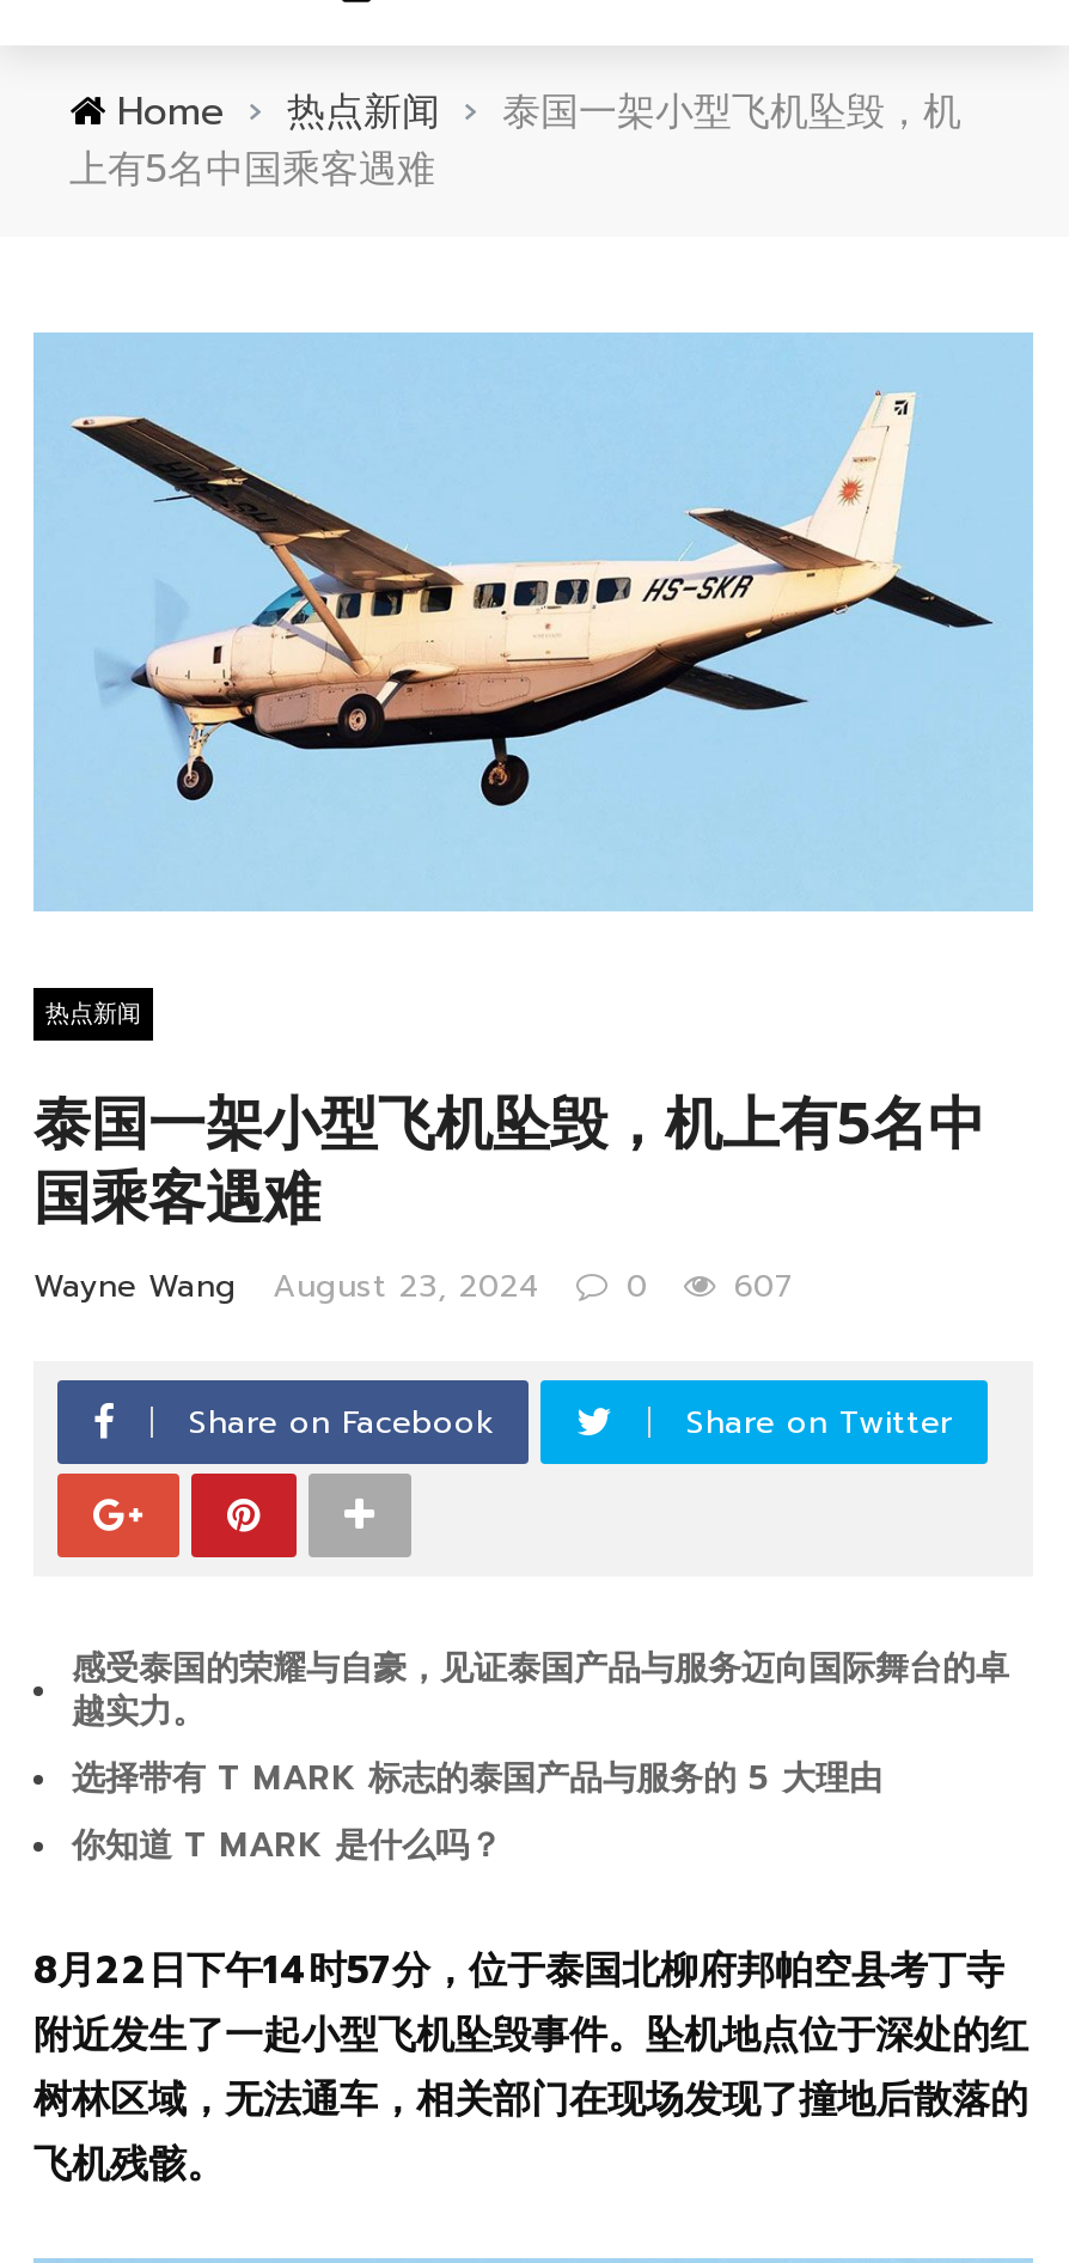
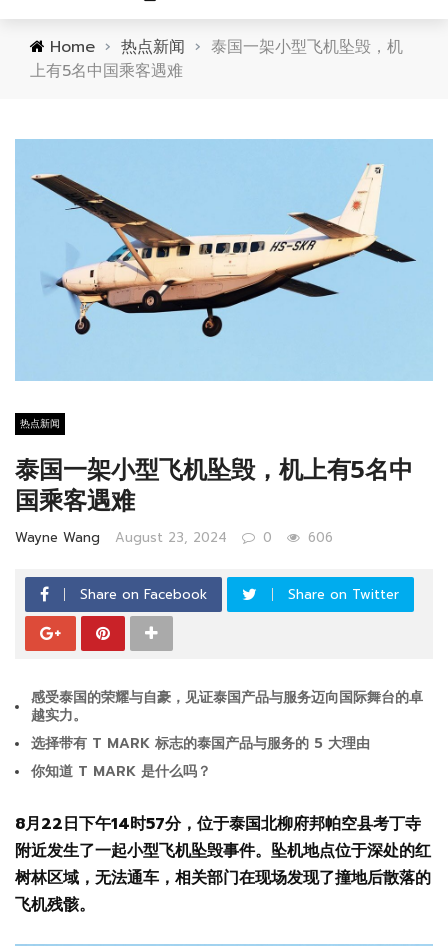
- 607
+ 606
